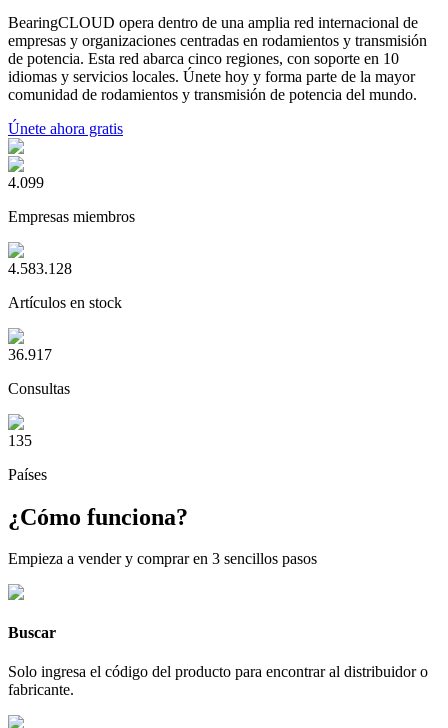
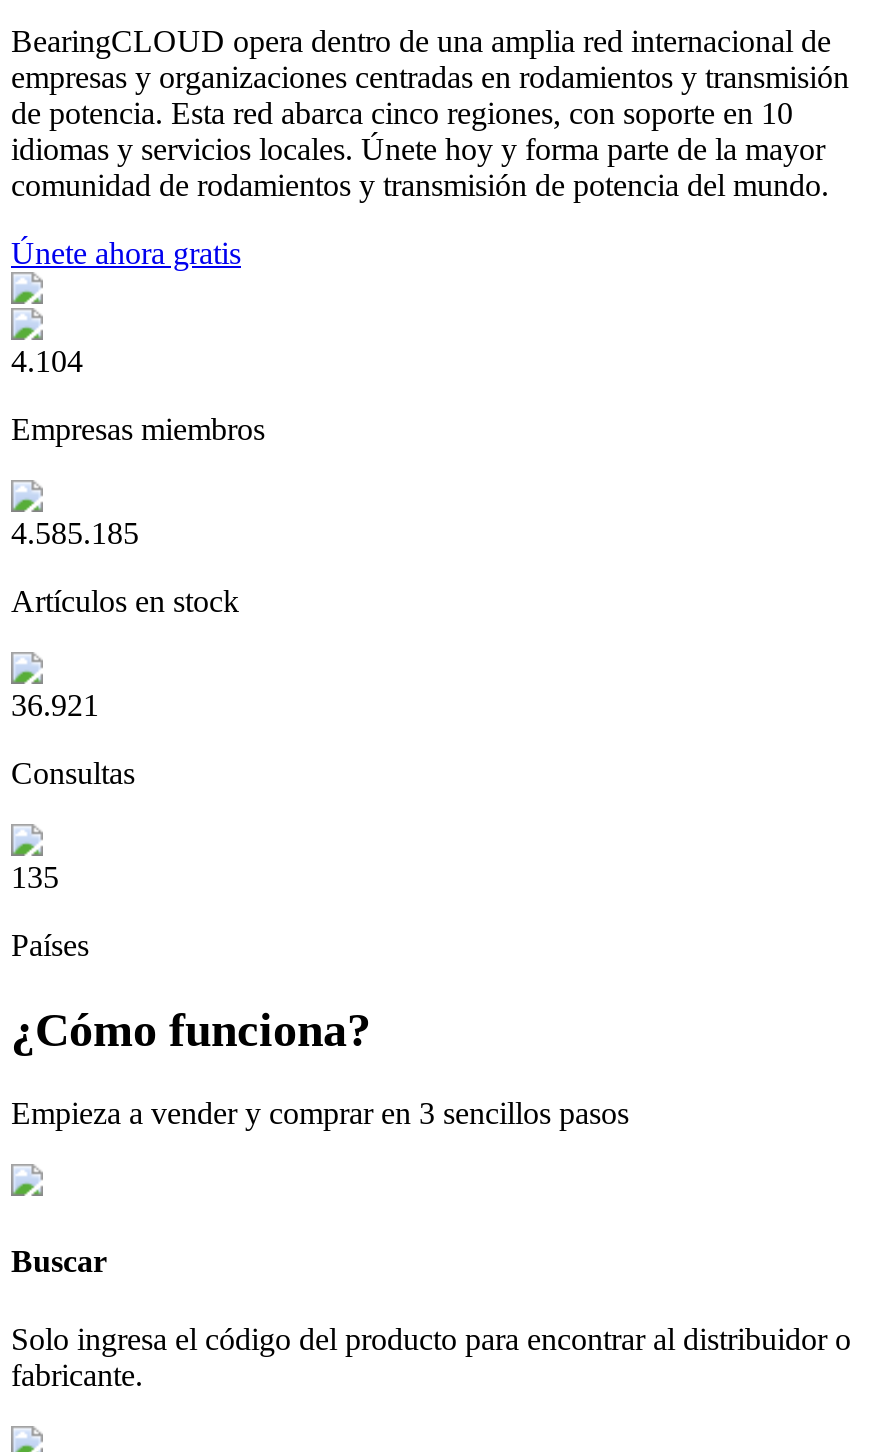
- 4.099
+ 4.104

- 4.583.128
+ 4.585.185

- 36.917
+ 36.921
